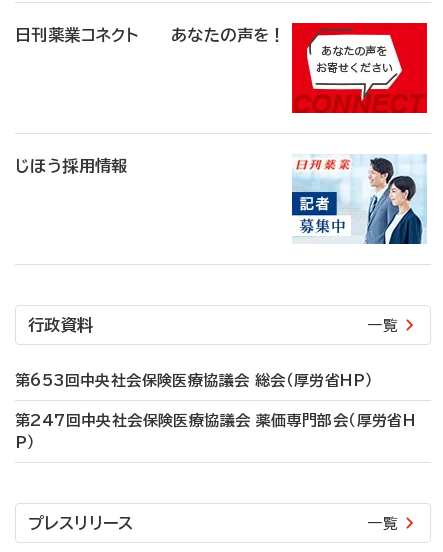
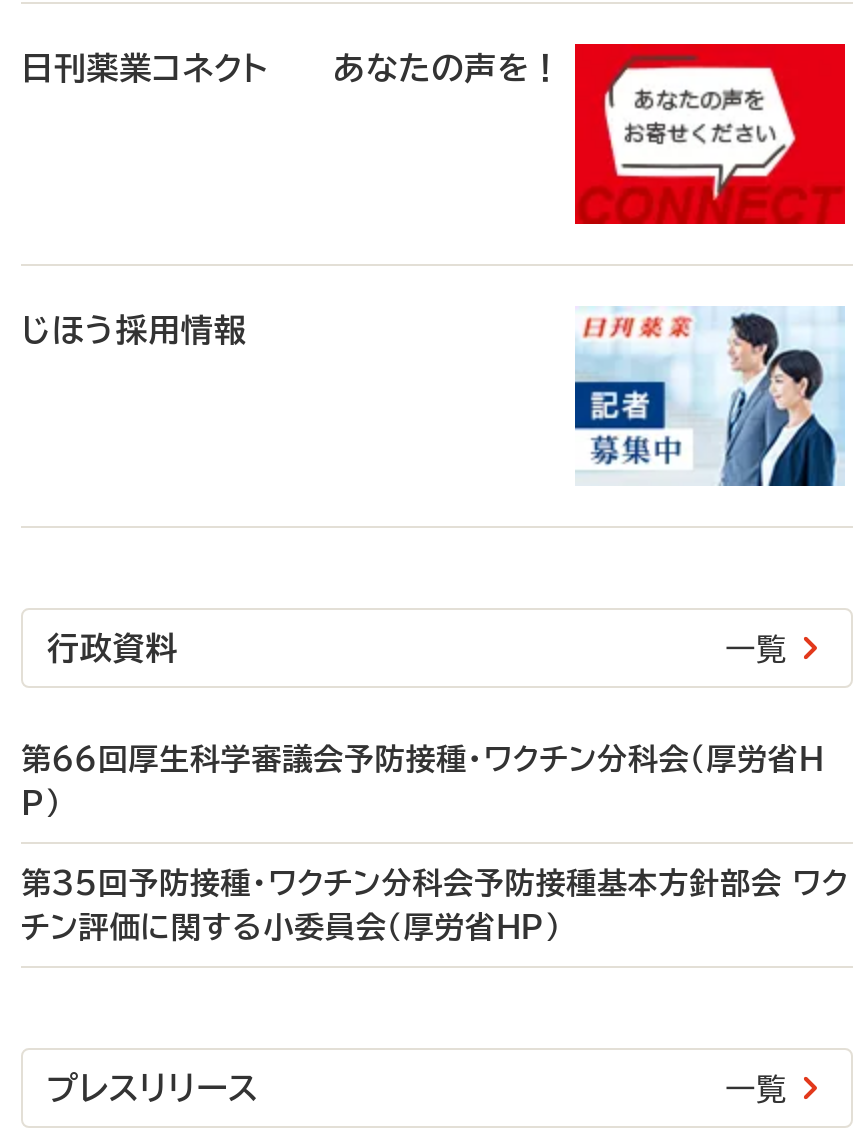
- 第653回中央社会保険医療協議会 総会（厚労省HP）
- 第247回中央社会保険医療協議会 薬価専門部会（厚労省H
+ 第66回厚生科学審議会予防接種・ワクチン分科会（厚労省H

moved up: P）

+ 第35回予防接種・ワクチン分科会予防接種基本方針部会 ワク
+ チン評価に関する小委員会（厚労省HP）
